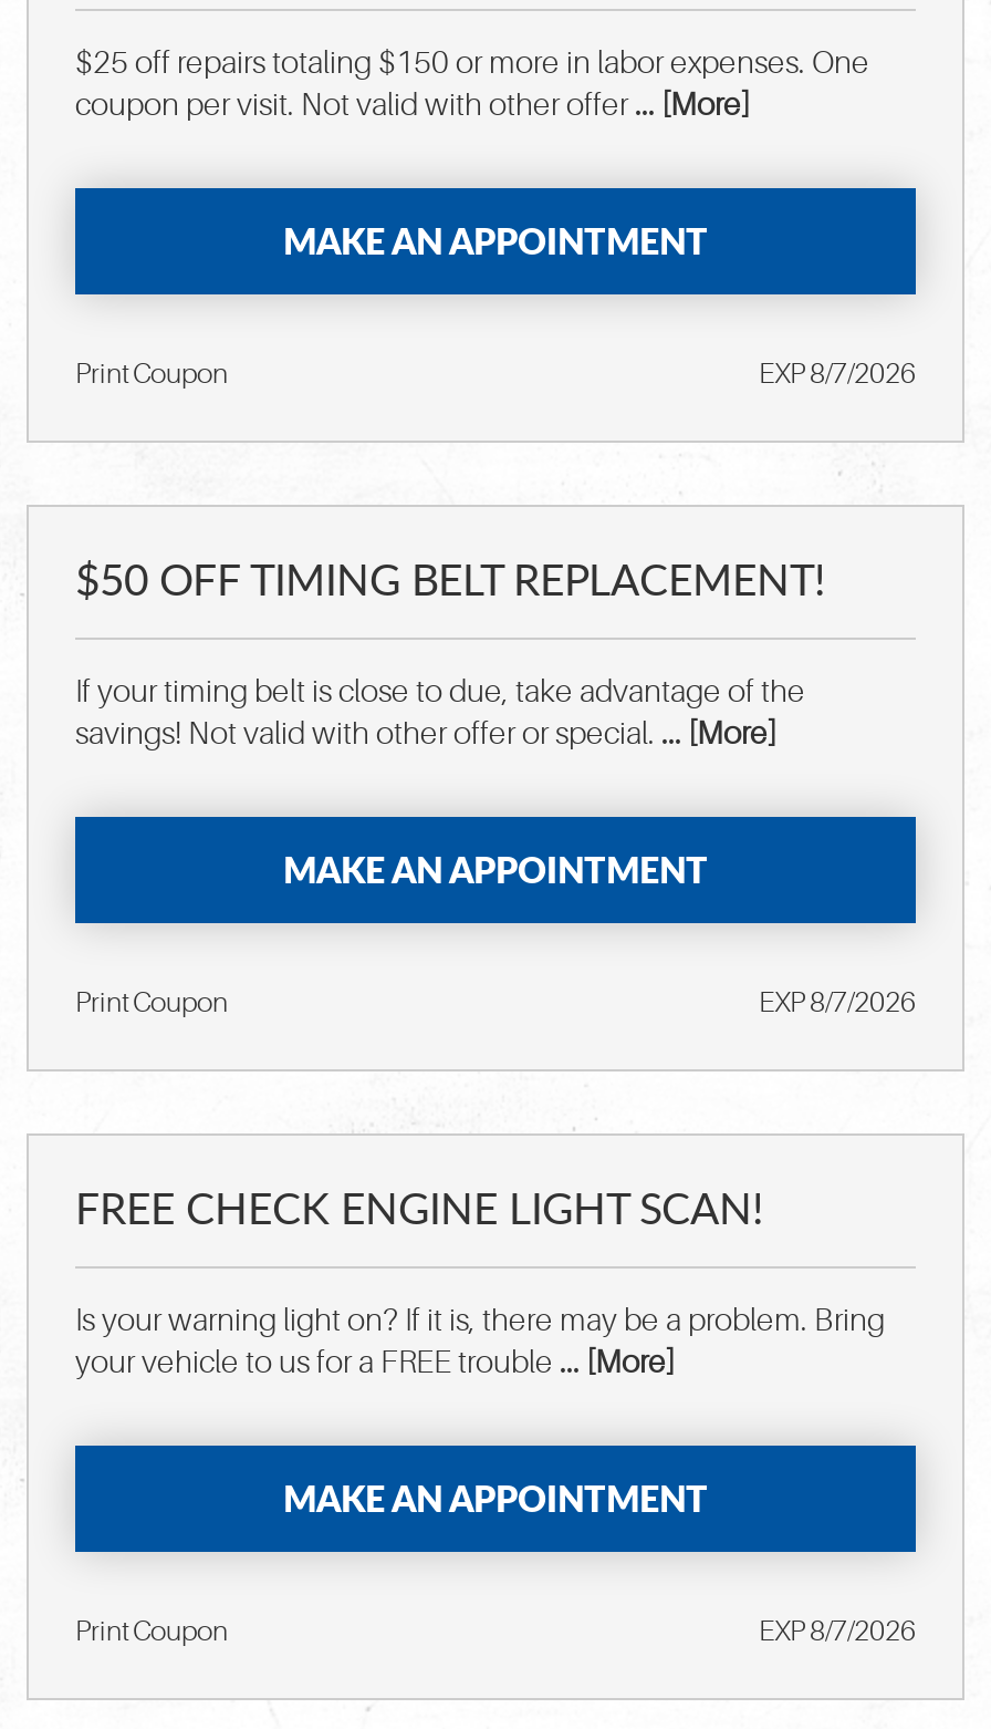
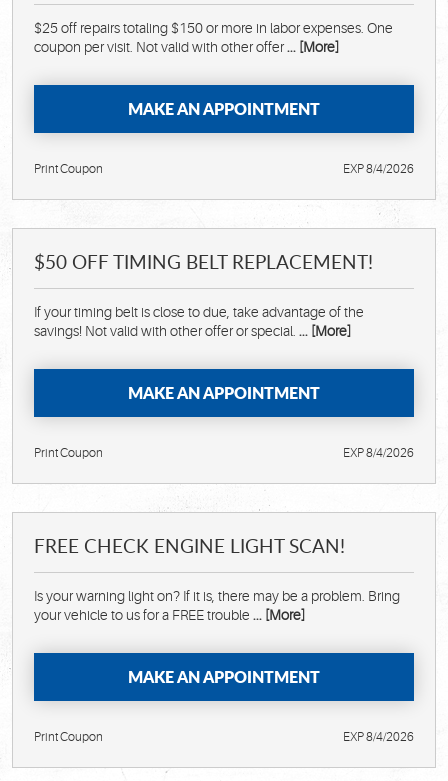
- EXP 8/7/2026
+ EXP 8/4/2026

- EXP 8/7/2026
+ EXP 8/4/2026

- EXP 8/7/2026
+ EXP 8/4/2026
